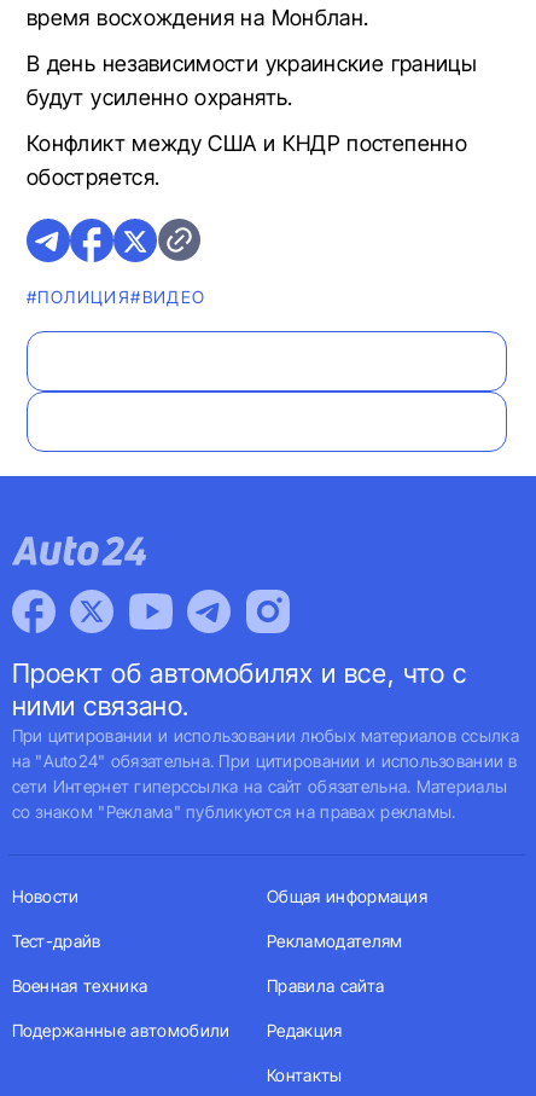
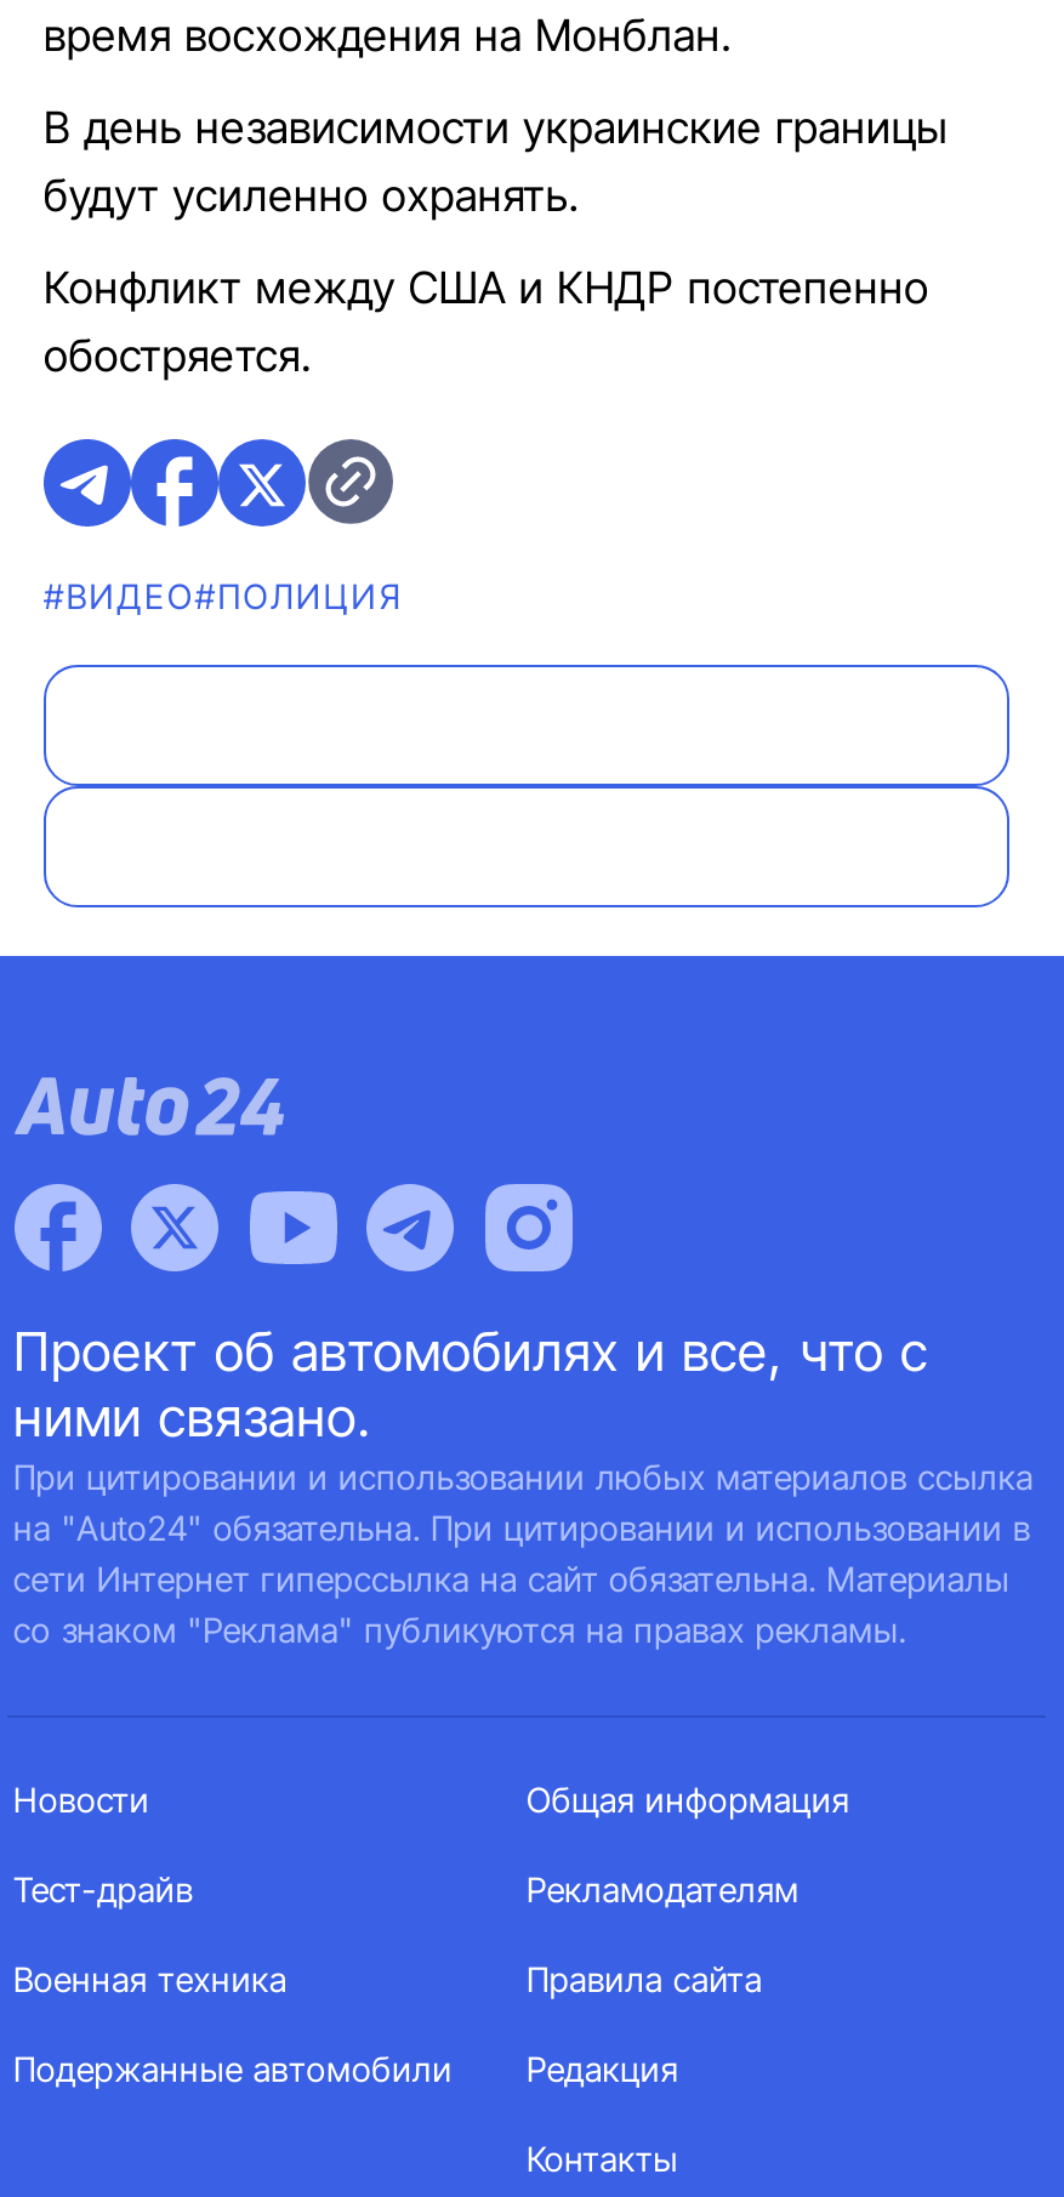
- #ПОЛИЦИЯ#ВИДЕО
+ #ВИДЕО#ПОЛИЦИЯ
